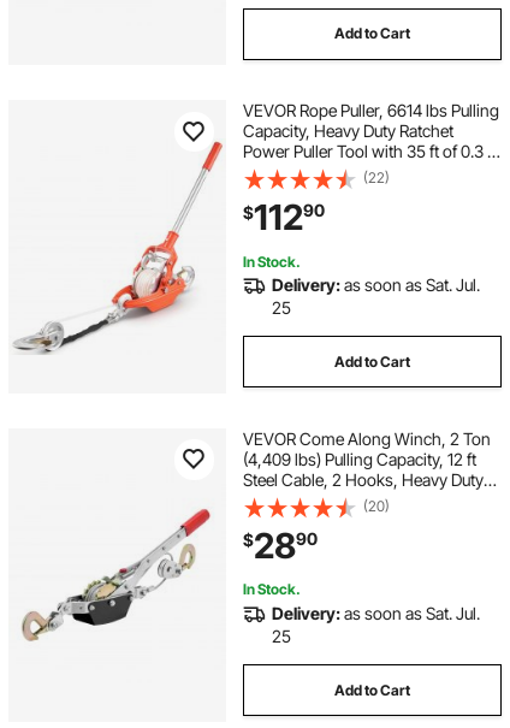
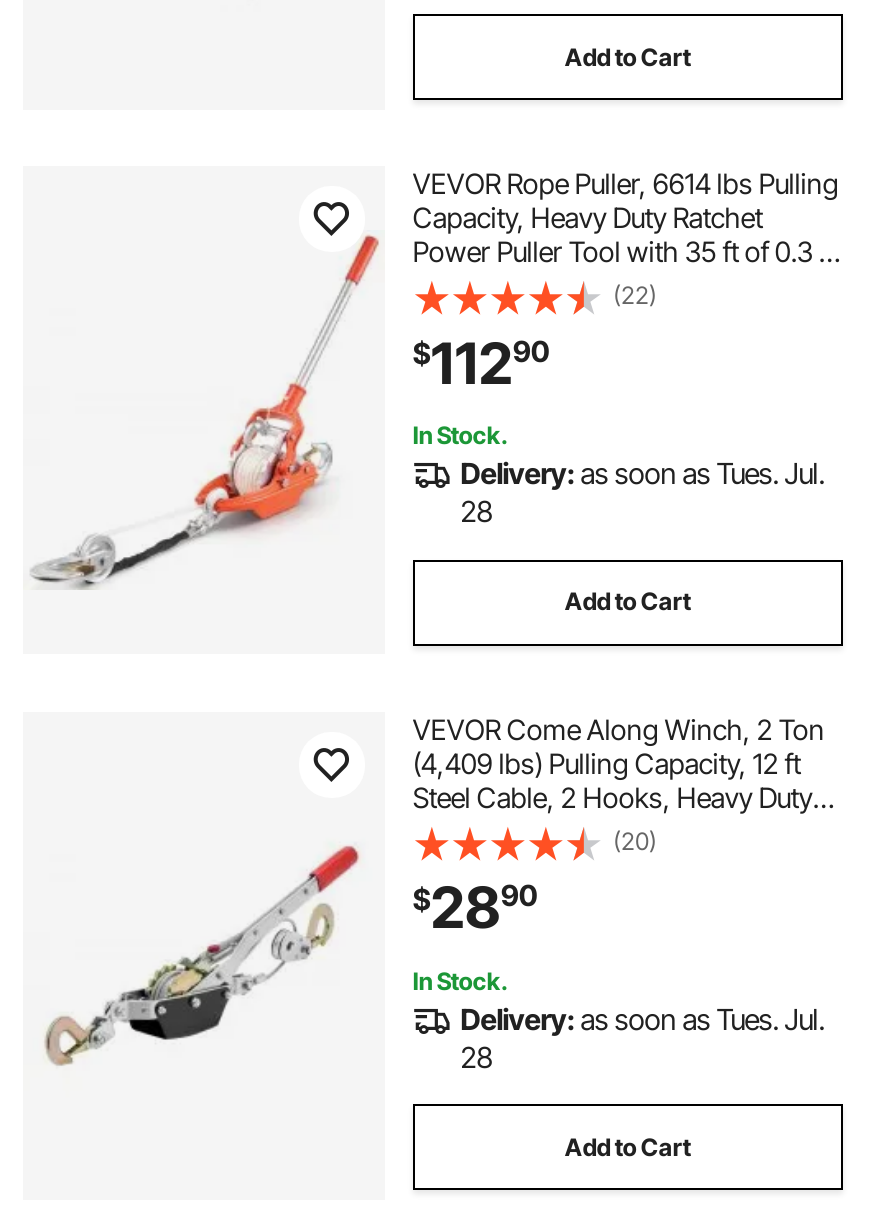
- Delivery: as soon as Sat. Jul.
+ Delivery: as soon as Tues. Jul.

- 25
+ 28

- Delivery: as soon as Sat. Jul.
+ Delivery: as soon as Tues. Jul.

- 25
+ 28
